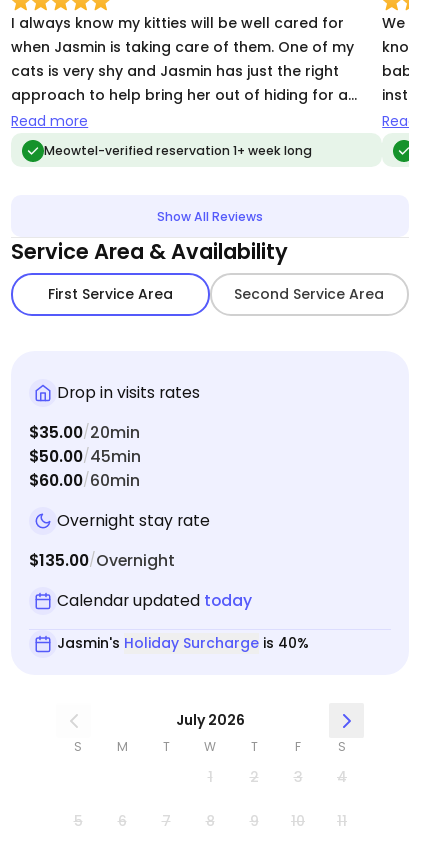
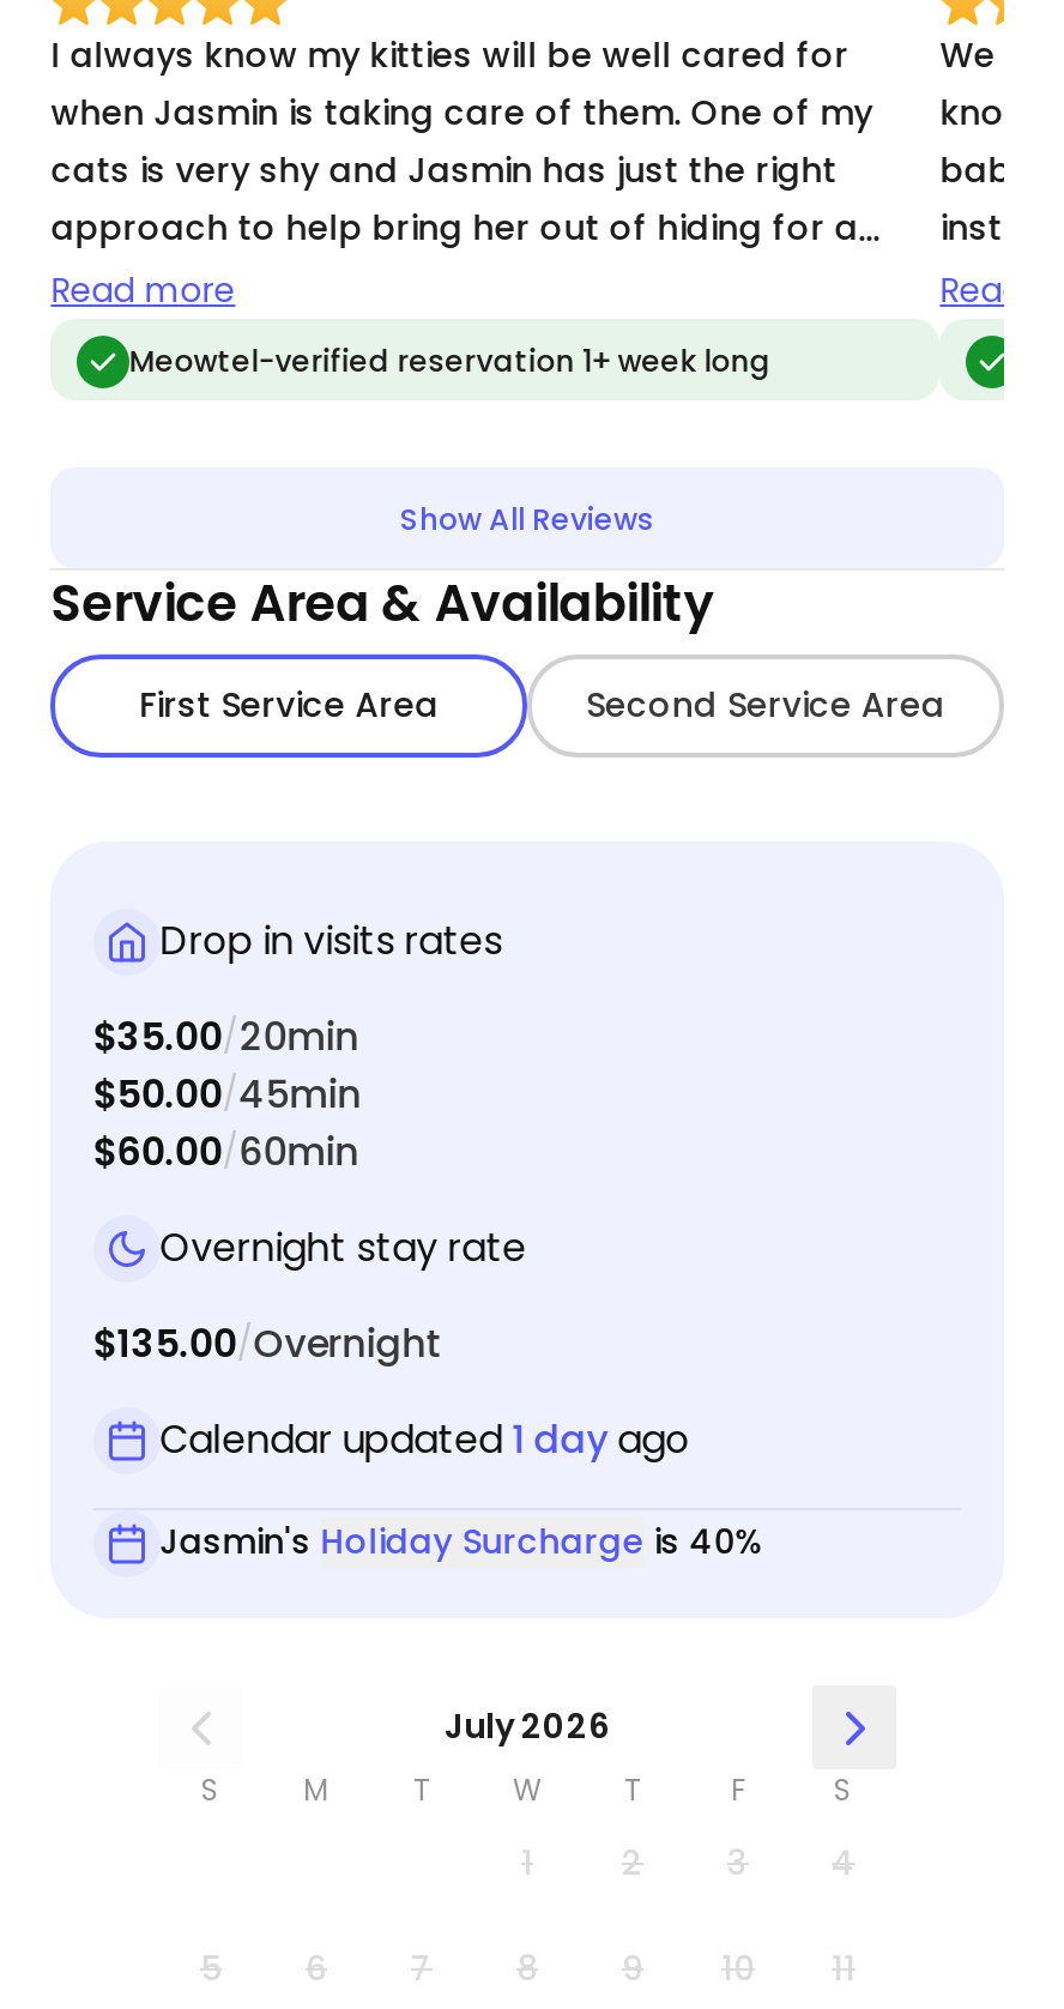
- Calendar updated today
+ Calendar updated 1 day ago
